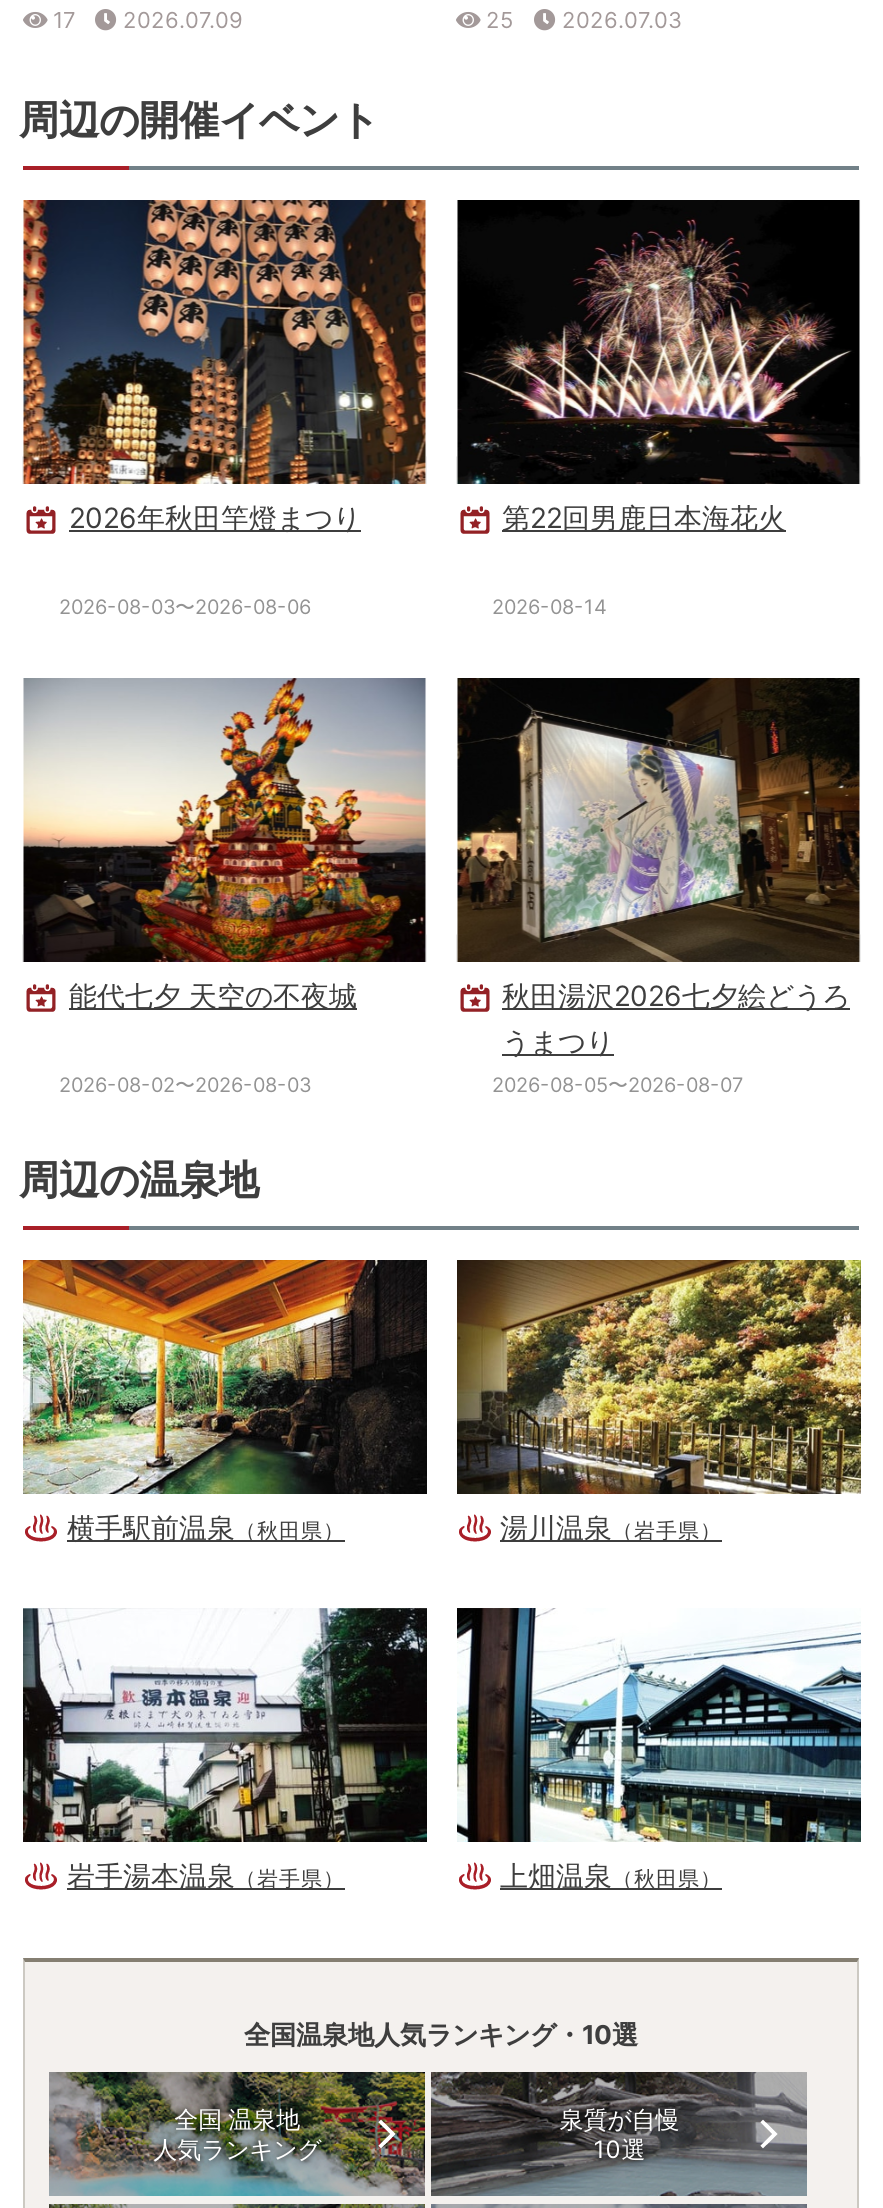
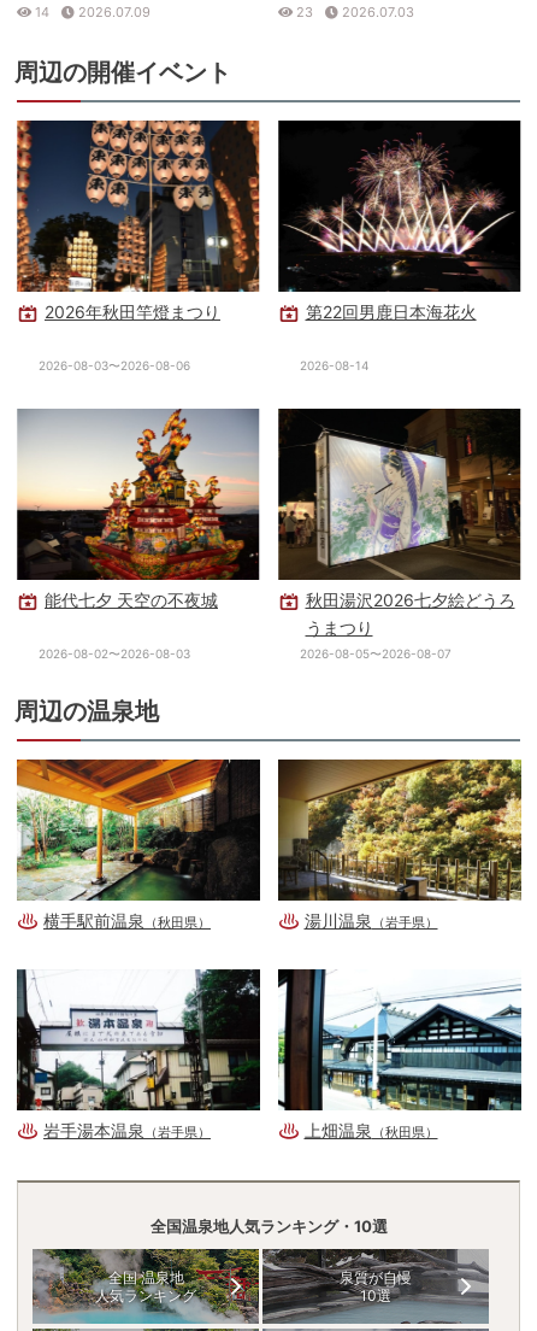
- 17 2026.07.09
+ 14 2026.07.09

- 25 2026.07.03
+ 23 2026.07.03
